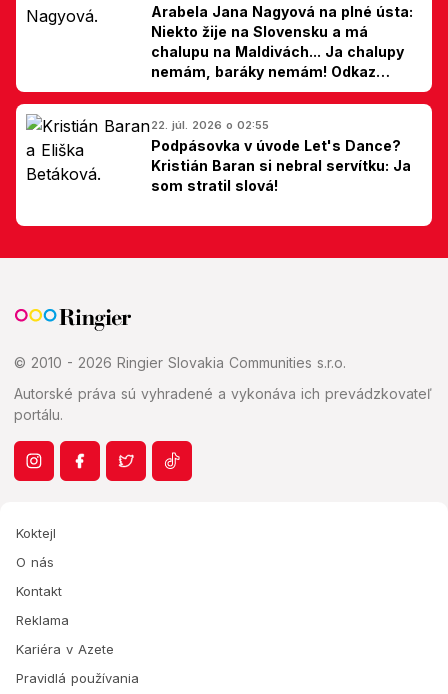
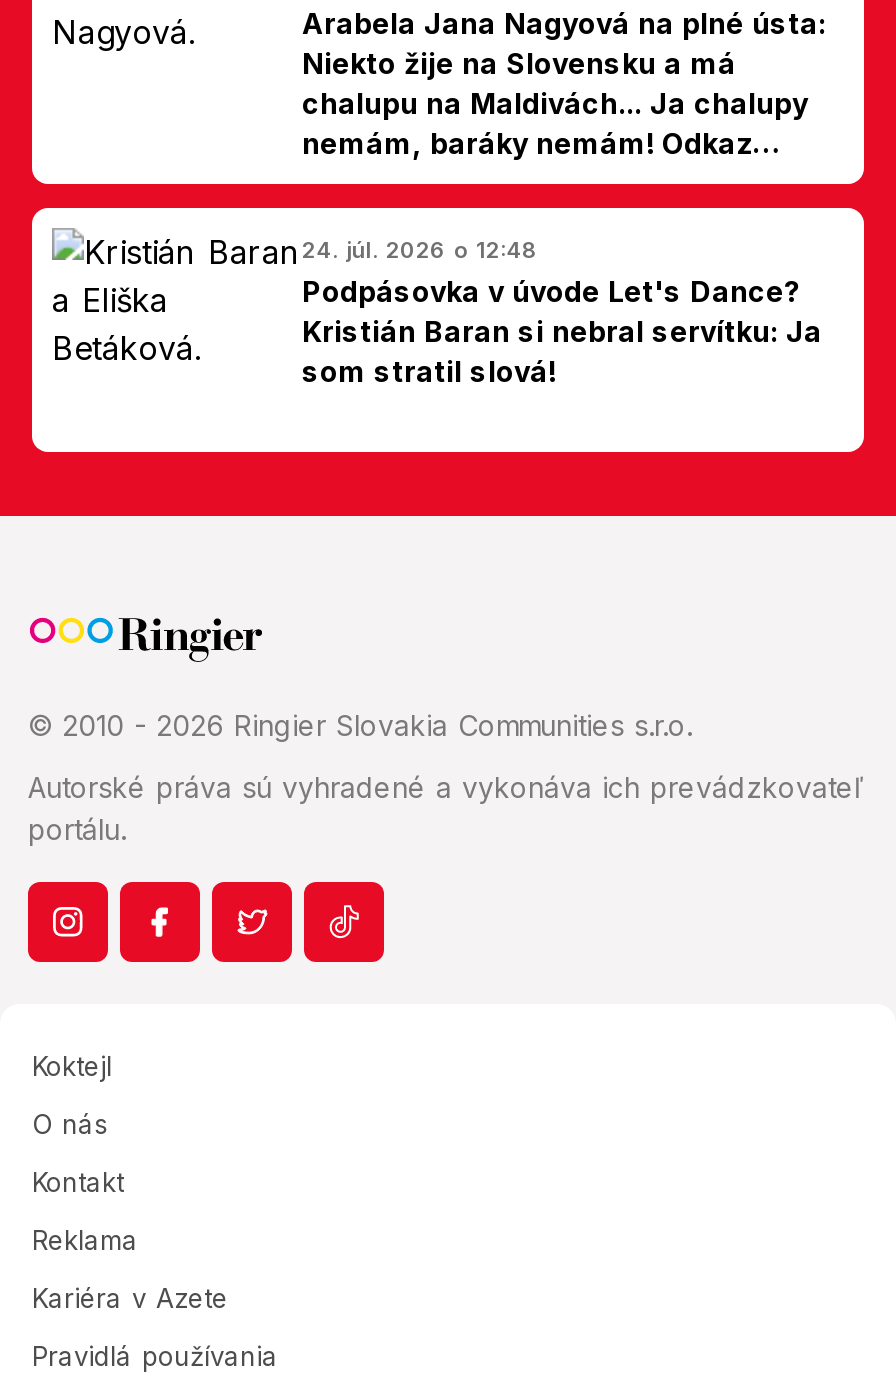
- 22. júl. 2026 o 02:55
+ 24. júl. 2026 o 12:48
